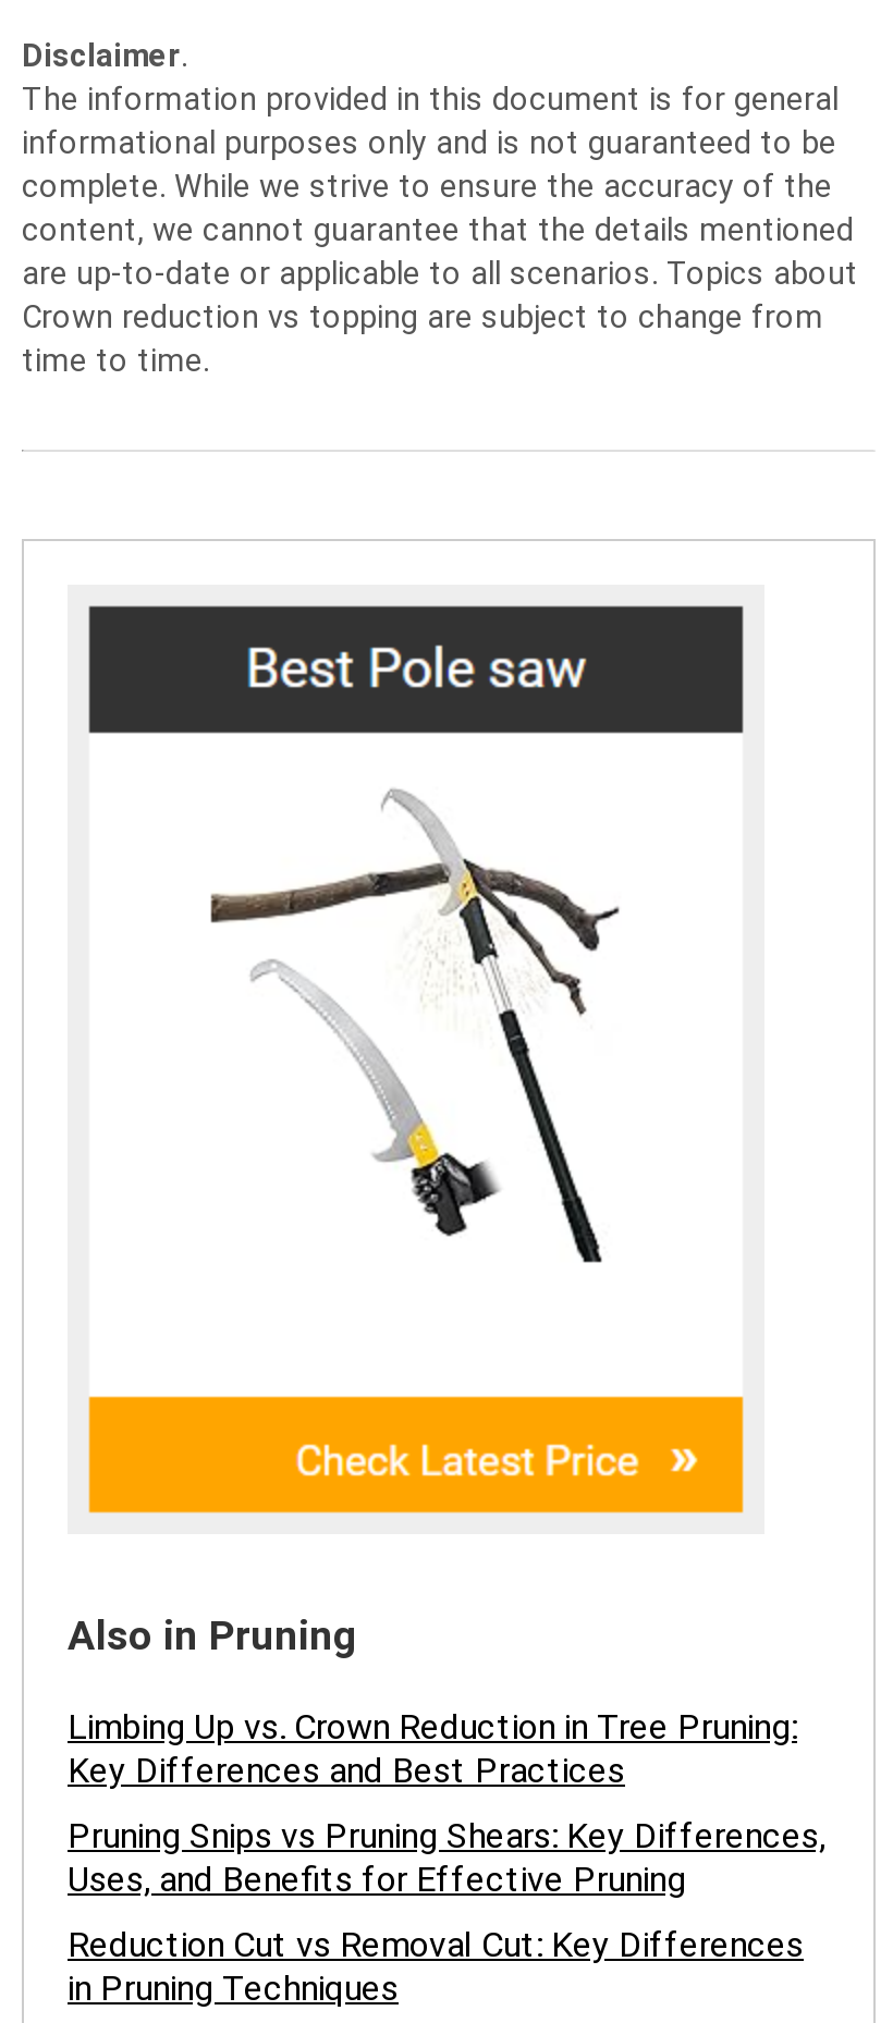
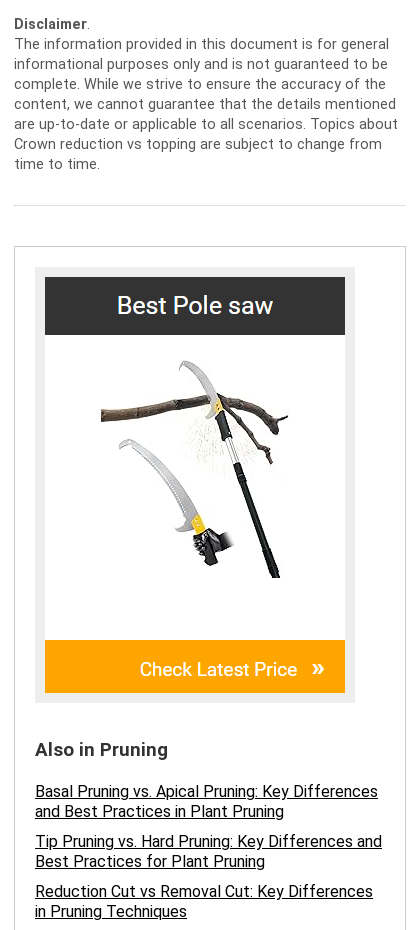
- Limbing Up vs. Crown Reduction in Tree Pruning:
- Key Differences and Best Practices
+ Basal Pruning vs. Apical Pruning: Key Differences
+ and Best Practices in Plant Pruning

- Pruning Snips vs Pruning Shears: Key Differences,
- Uses, and Benefits for Effective Pruning
+ Tip Pruning vs. Hard Pruning: Key Differences and
+ Best Practices for Plant Pruning
